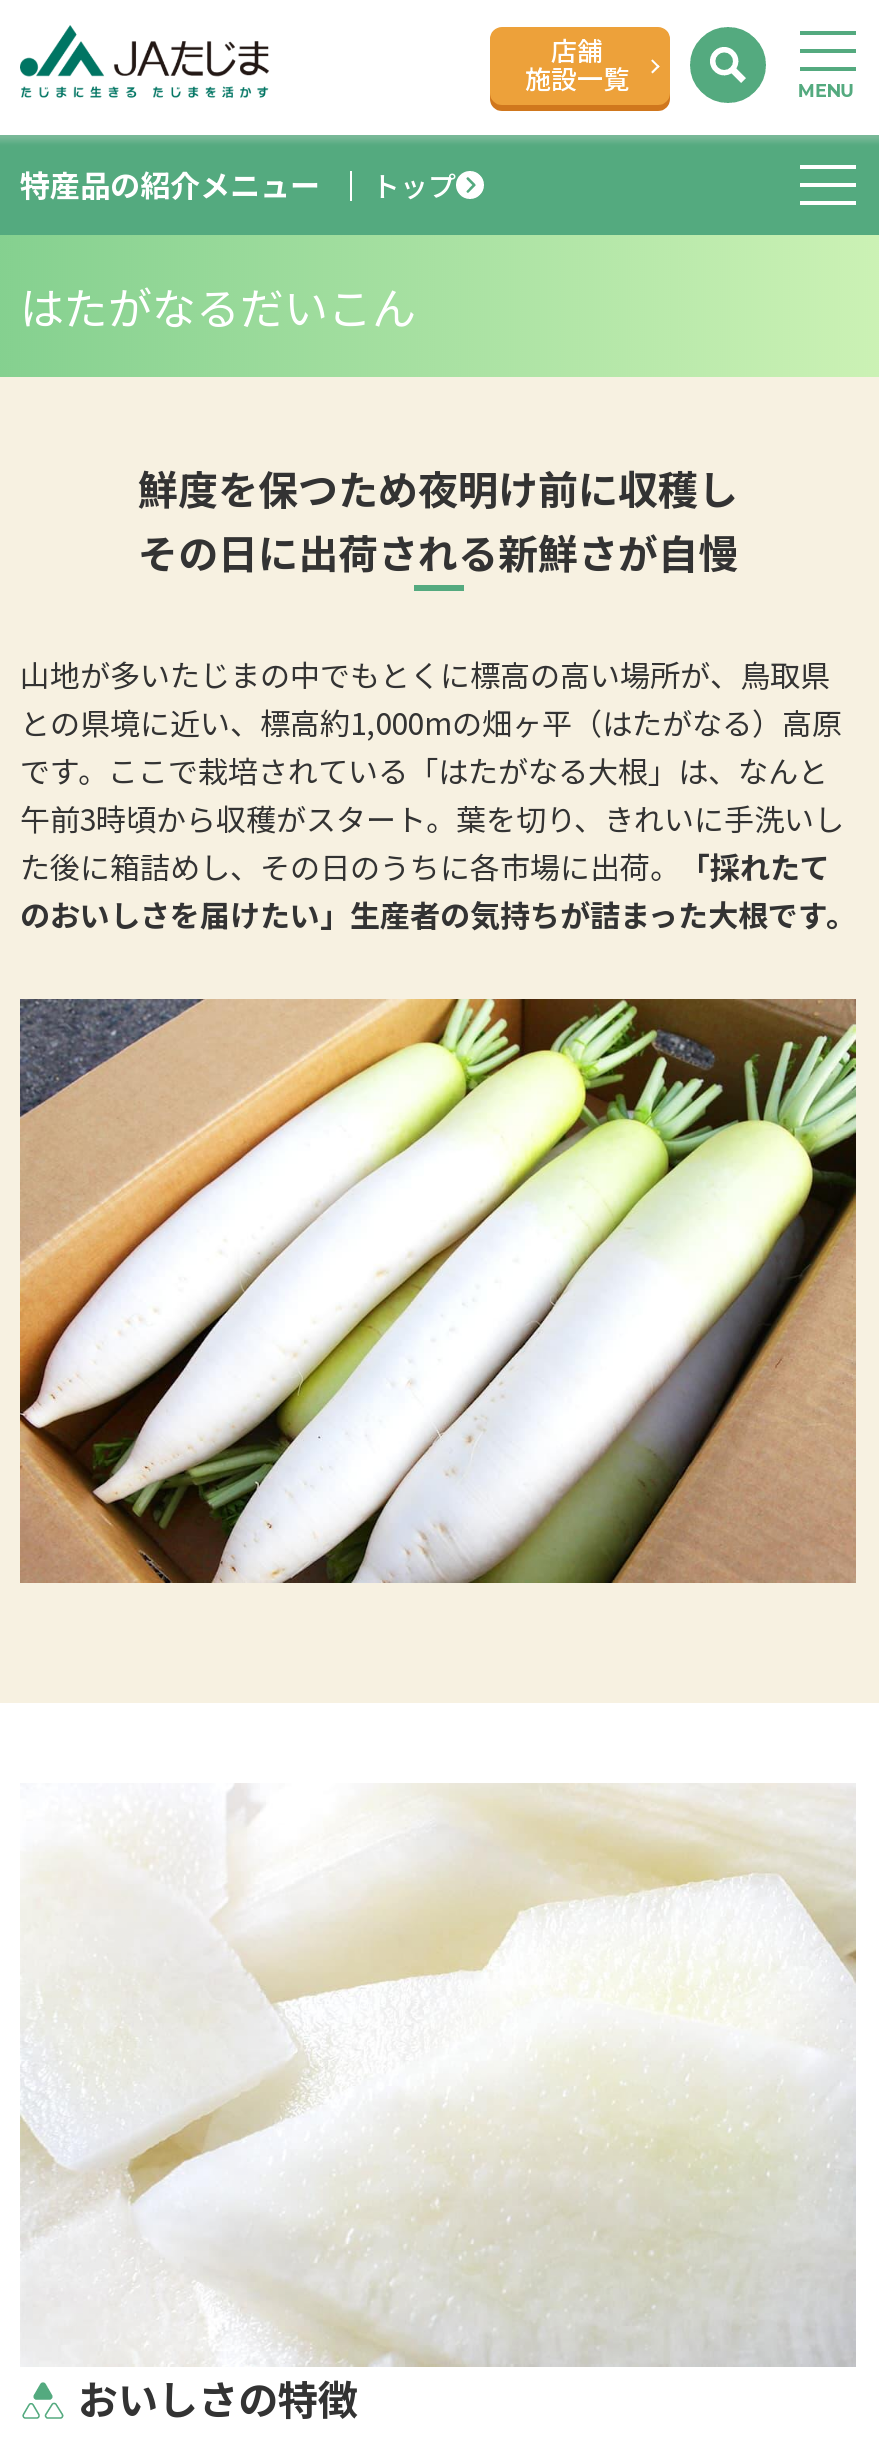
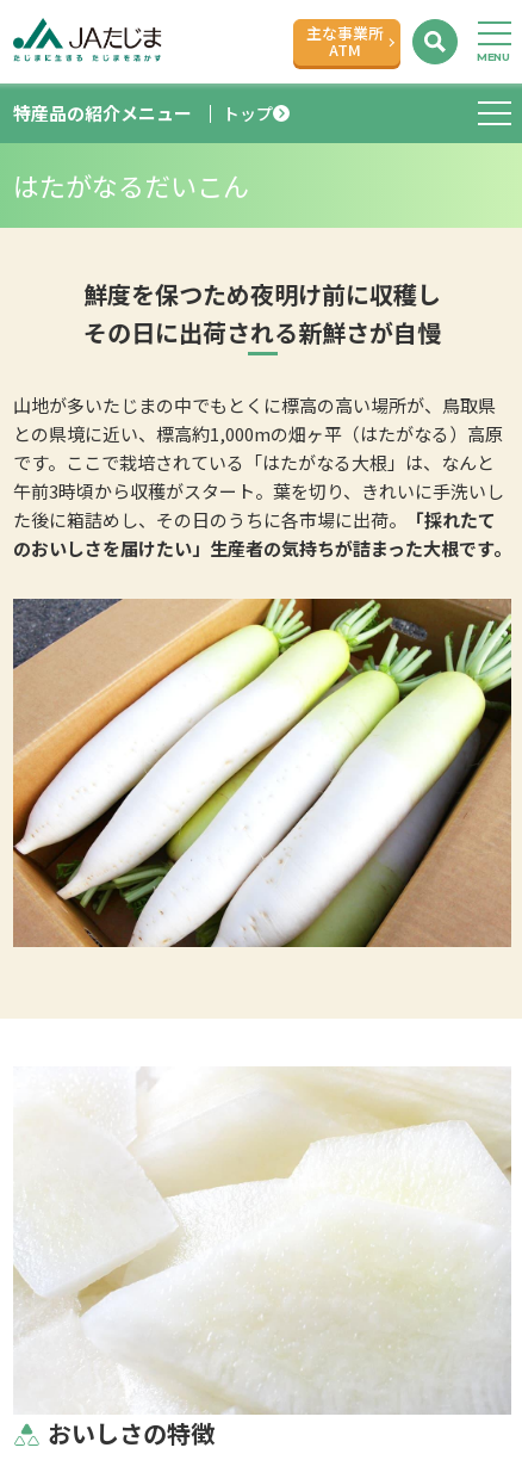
- 店舗
- 施設一覧
+ 主な事業所
+ ATM
